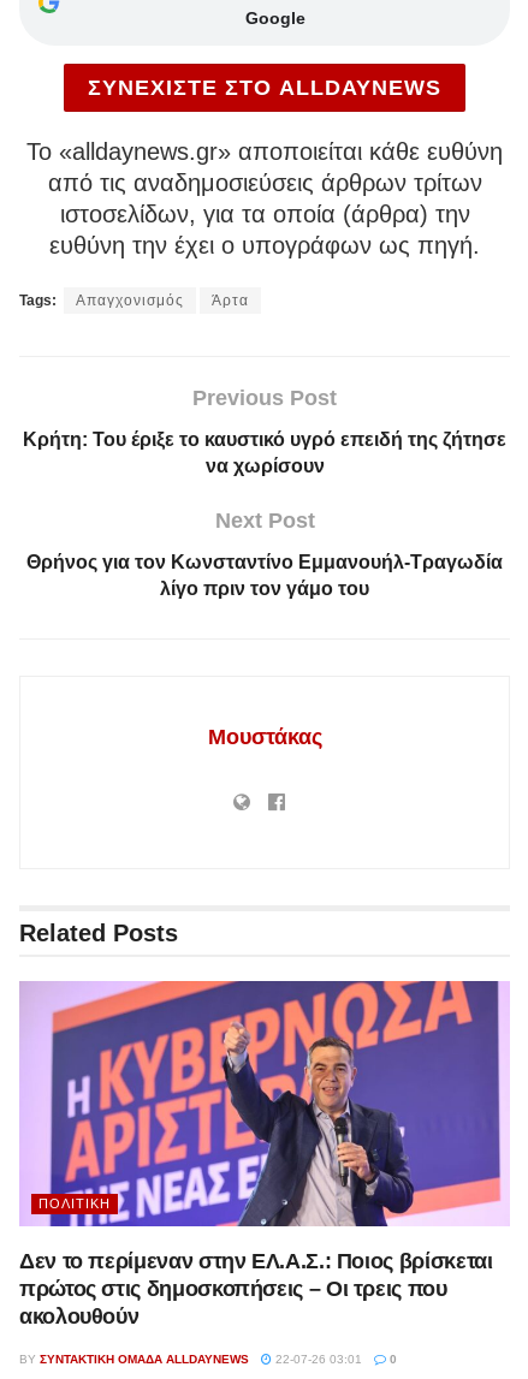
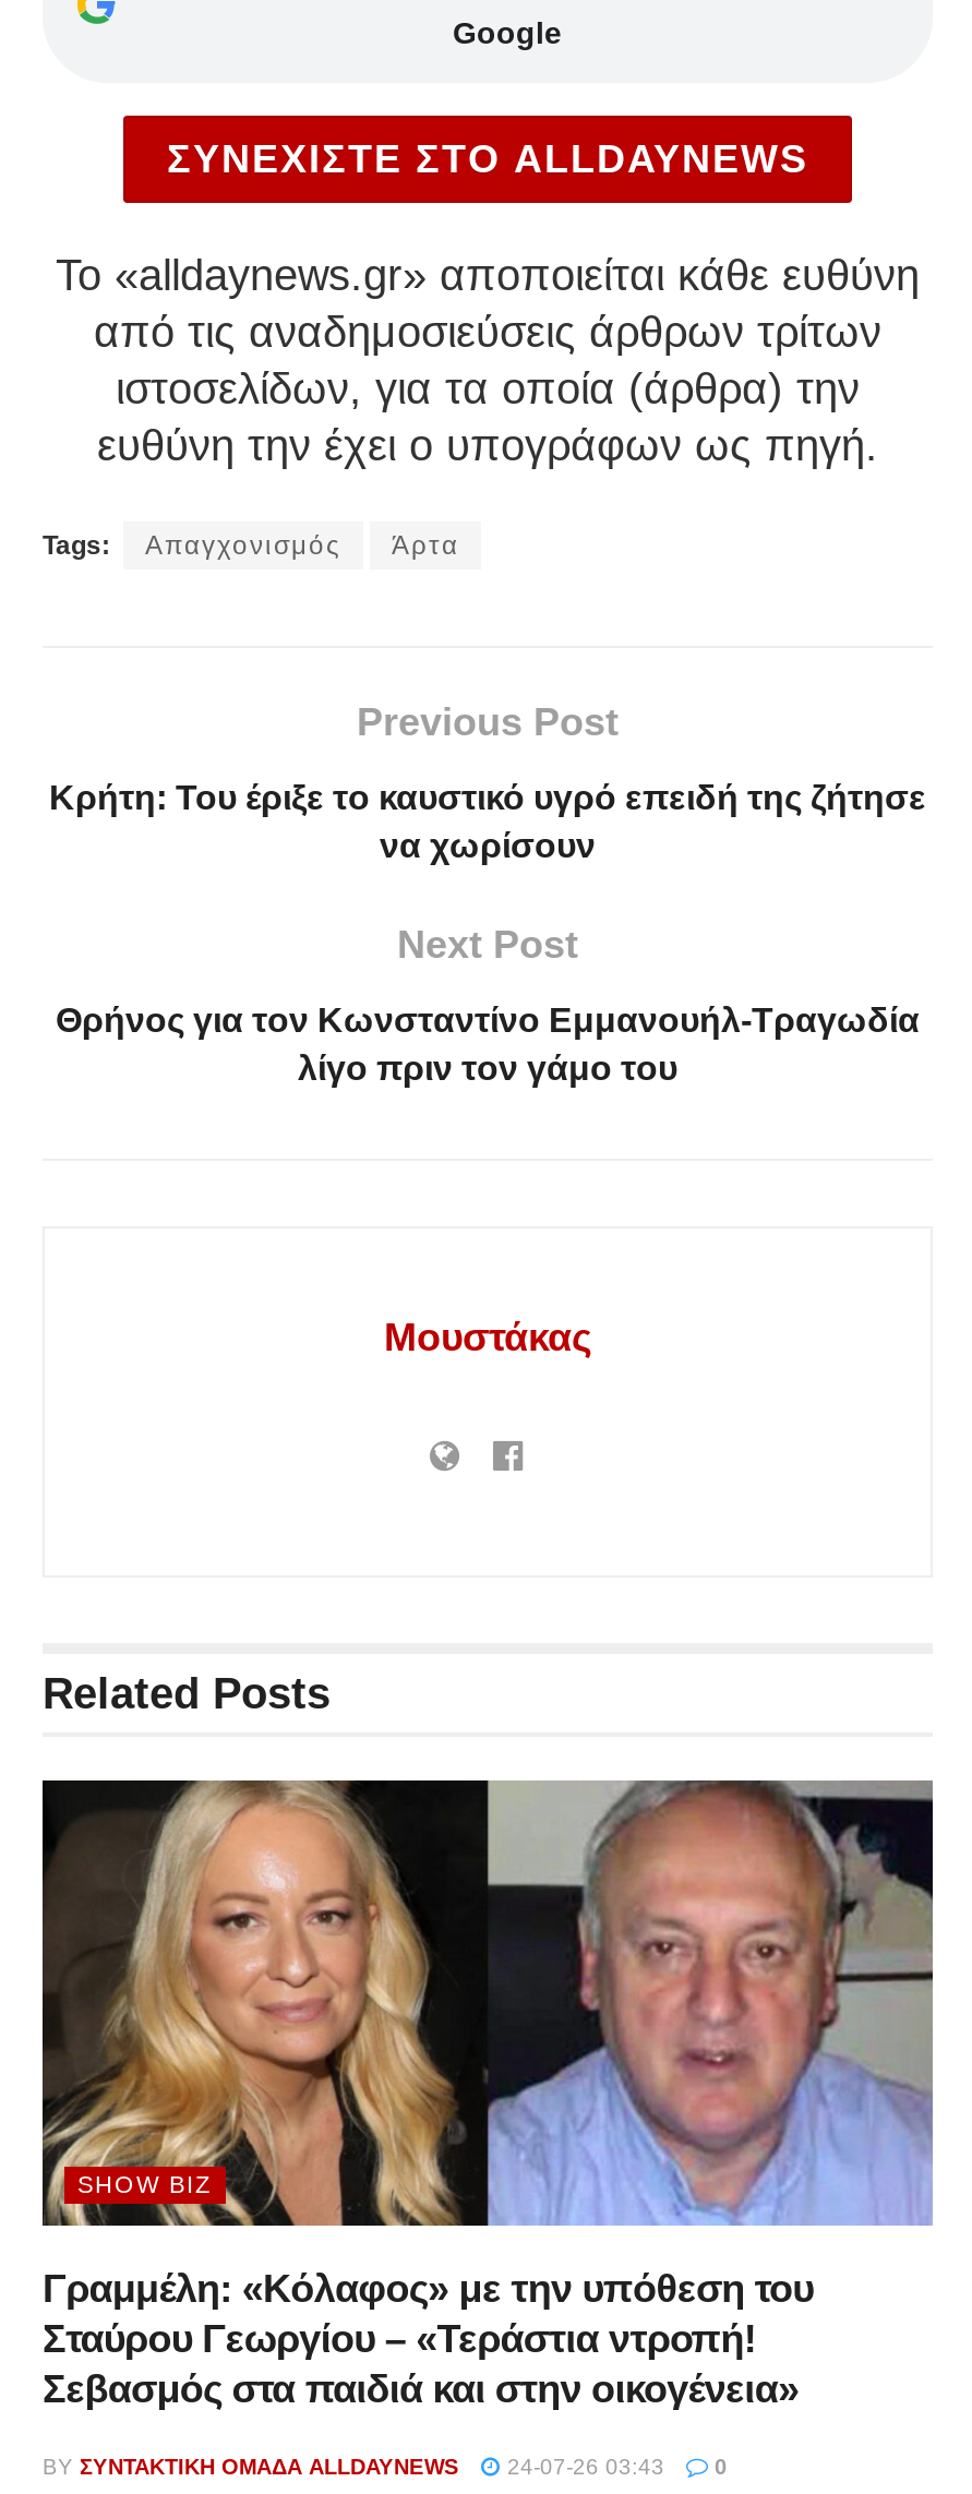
- [image]
- ΠΟΛΙΤΙΚΉ
+ [image]
+ SHOW BIZ

- Δεν το περίμεναν στην ΕΛ.Α.Σ.: Ποιος βρίσκεται
- πρώτος στις δημοσκοπήσεις – Οι τρεις που
- ακολουθούν
+ Γραμμέλη: «Κόλαφος» με την υπόθεση του
+ Σταύρου Γεωργίου – «Τεράστια ντροπή!
+ Σεβασμός στα παιδιά και στην οικογένεια»

- BY ΣΥΝΤΑΚΤΙΚΉ ΟΜΆΔΑ ALLDAYNEWS 22-07-26 03:01 0
+ BY ΣΥΝΤΑΚΤΙΚΉ ΟΜΆΔΑ ALLDAYNEWS 24-07-26 03:43 0
